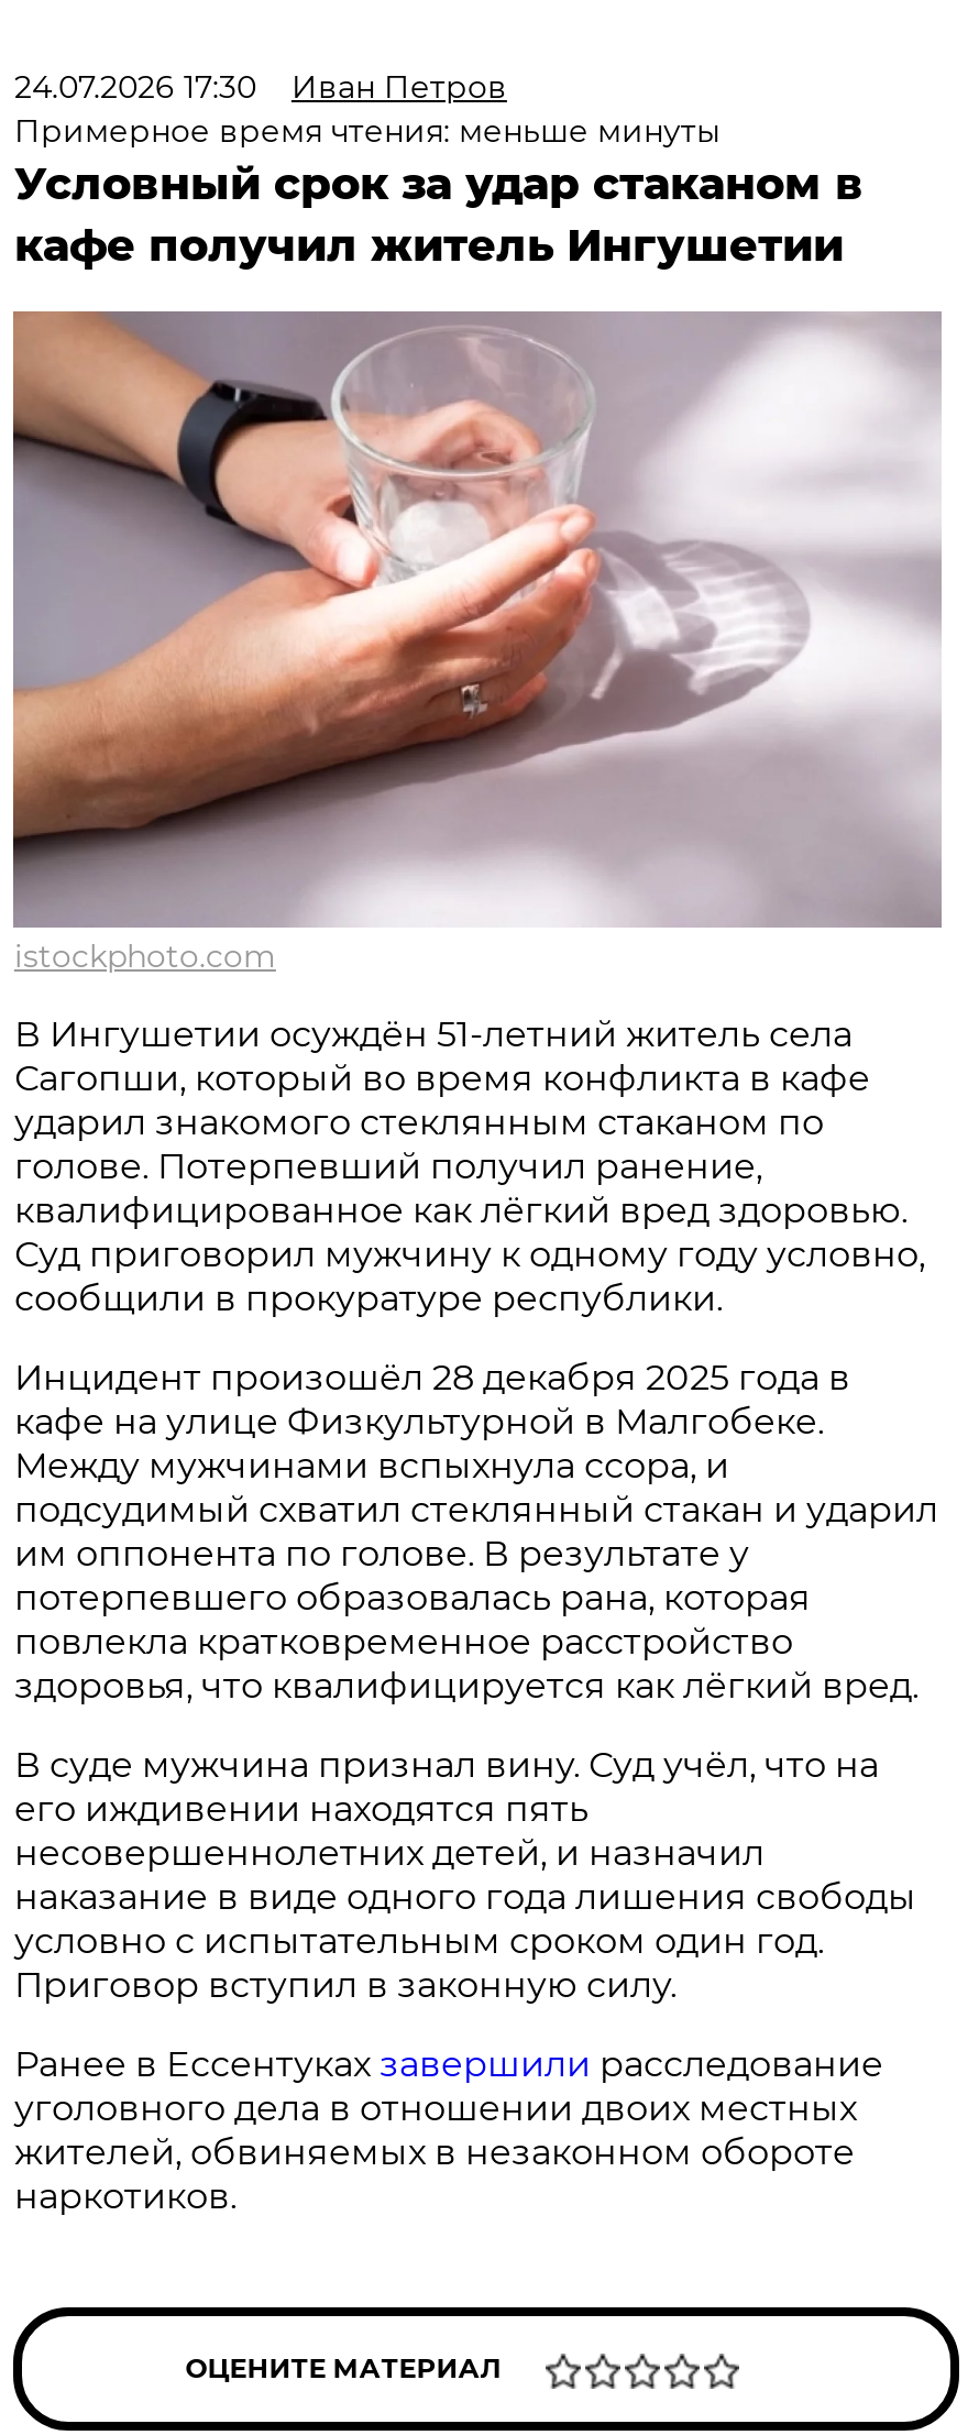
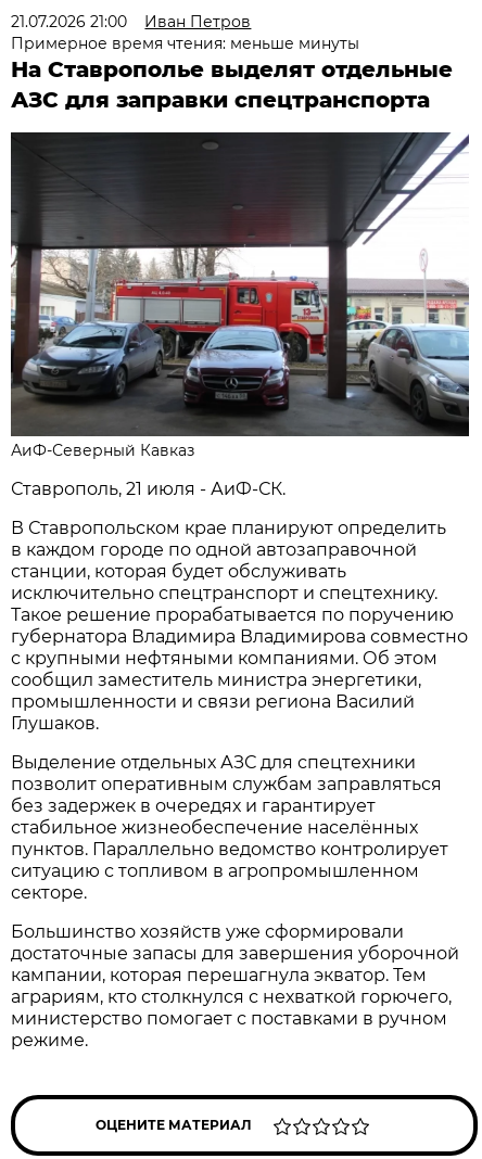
- 24.07.2026 17:30 Иван Петров
+ 21.07.2026 21:00 Иван Петров

- Условный срок за удар стаканом в
- кафе получил житель Ингушетии
+ На Ставрополье выделят отдельные
+ АЗС для заправки спецтранспорта

- [image]
- istockphoto.com
+ [image]
+ АиФ-Северный Кавказ

- В Ингушетии осуждён 51-летний житель села
- Сагопши, который во время конфликта в кафе
- ударил знакомого стеклянным стаканом по
- голове. Потерпевший получил ранение,
- квалифицированное как лёгкий вред здоровью.
- Суд приговорил мужчину к одному году условно,
- сообщили в прокуратуре республики.
+ Ставрополь, 21 июля - АиФ-СК.

- Инцидент произошёл 28 декабря 2025 года в
- кафе на улице Физкультурной в Малгобеке.
- Между мужчинами вспыхнула ссора, и
- подсудимый схватил стеклянный стакан и ударил
- им оппонента по голове. В результате у
- потерпевшего образовалась рана, которая
- повлекла кратковременное расстройство
- здоровья, что квалифицируется как лёгкий вред.
+ В Ставропольском крае планируют определить
+ в каждом городе по одной автозаправочной
+ станции, которая будет обслуживать
+ исключительно спецтранспорт и спецтехнику.
+ Такое решение прорабатывается по поручению
+ губернатора Владимира Владимирова совместно
+ с крупными нефтяными компаниями. Об этом
+ сообщил заместитель министра энергетики,
+ промышленности и связи региона Василий
+ Глушаков.

- В суде мужчина признал вину. Суд учёл, что на
- его иждивении находятся пять
- несовершеннолетних детей, и назначил
- наказание в виде одного года лишения свободы
- условно с испытательным сроком один год.
- Приговор вступил в законную силу.
+ Выделение отдельных АЗС для спецтехники
+ позволит оперативным службам заправляться
+ без задержек в очередях и гарантирует
+ стабильное жизнеобеспечение населённых
+ пунктов. Параллельно ведомство контролирует
+ ситуацию с топливом в агропромышленном
+ секторе.

- Ранее в Ессентуках завершили расследование
- уголовного дела в отношении двоих местных
- жителей, обвиняемых в незаконном обороте
- наркотиков.
+ Большинство хозяйств уже сформировали
+ достаточные запасы для завершения уборочной
+ кампании, которая перешагнула экватор. Тем
+ аграриям, кто столкнулся с нехваткой горючего,
+ министерство помогает с поставками в ручном
+ режиме.
